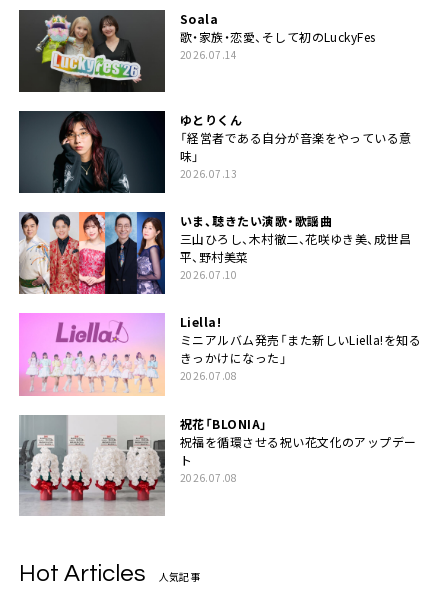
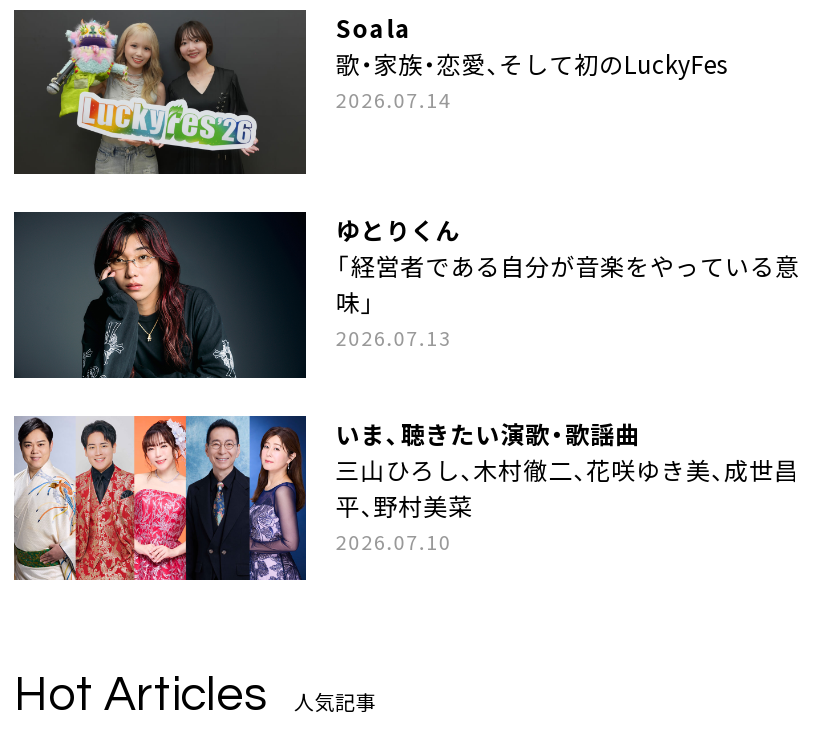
- [image]
- Liella!
- ミニアルバム発売「また新しいLiella!を知る
- きっかけになった」
- 2026.07.08
- 祝花「BLONIA」
- 祝福を循環させる祝い花文化のアップデー
- ト
- 2026.07.08

- [image]
